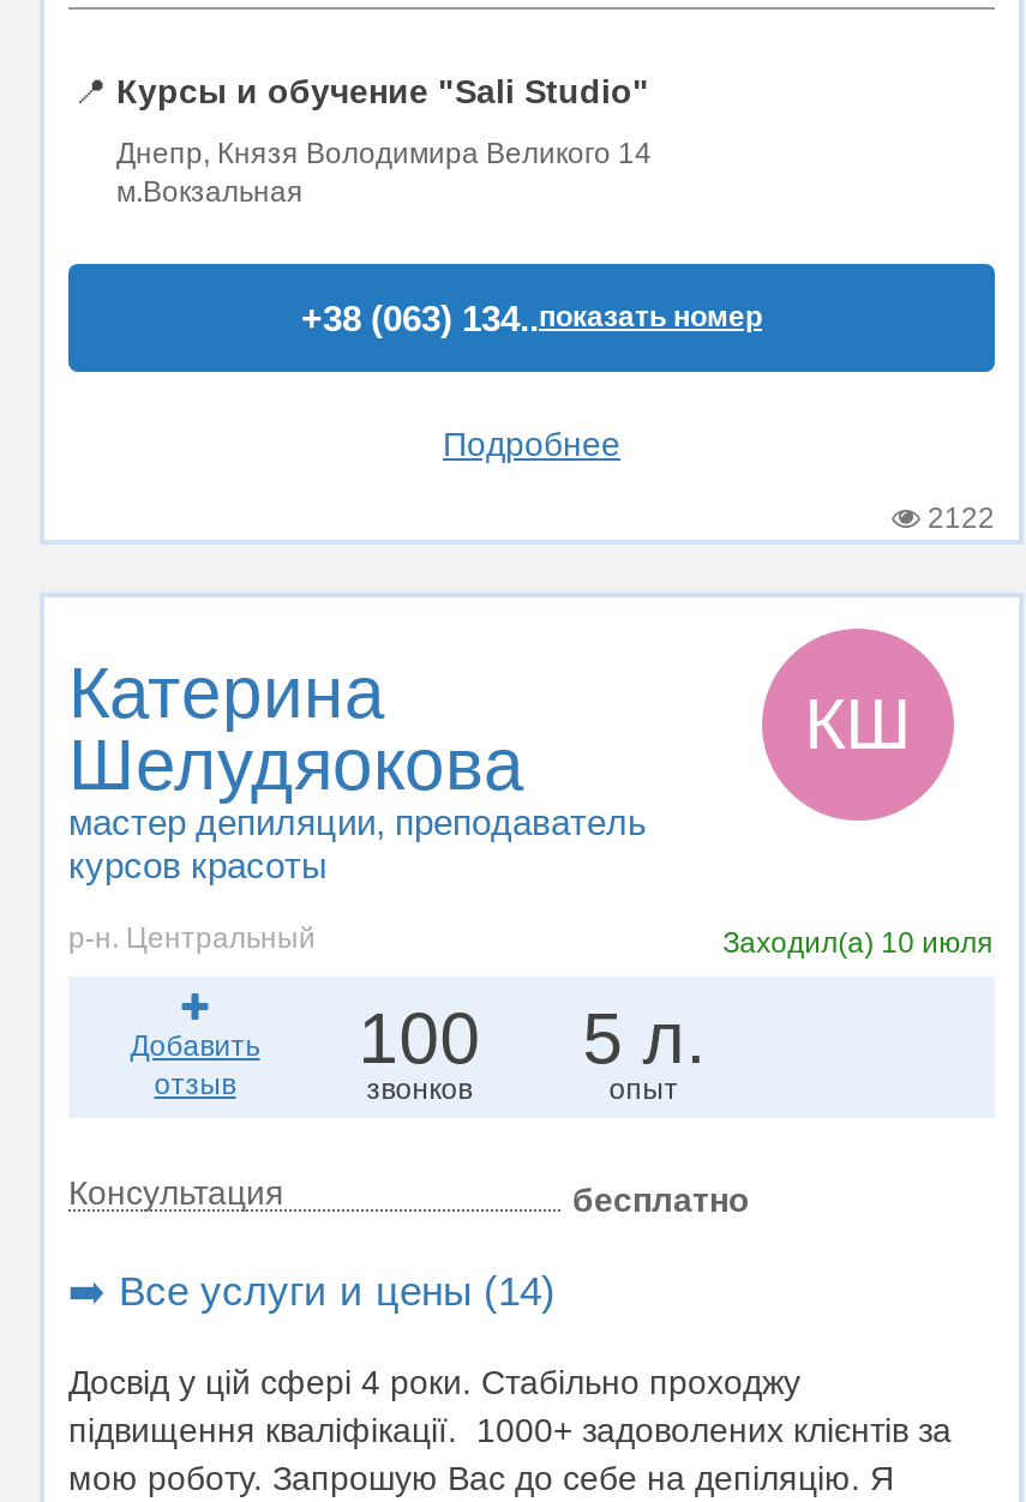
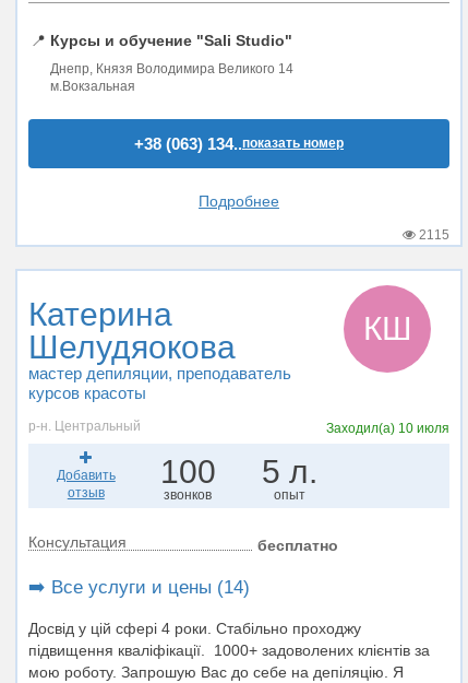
- 2122
+ 2115
